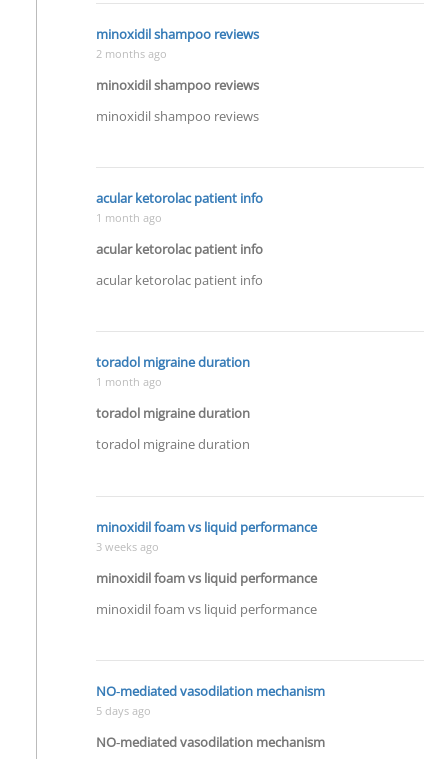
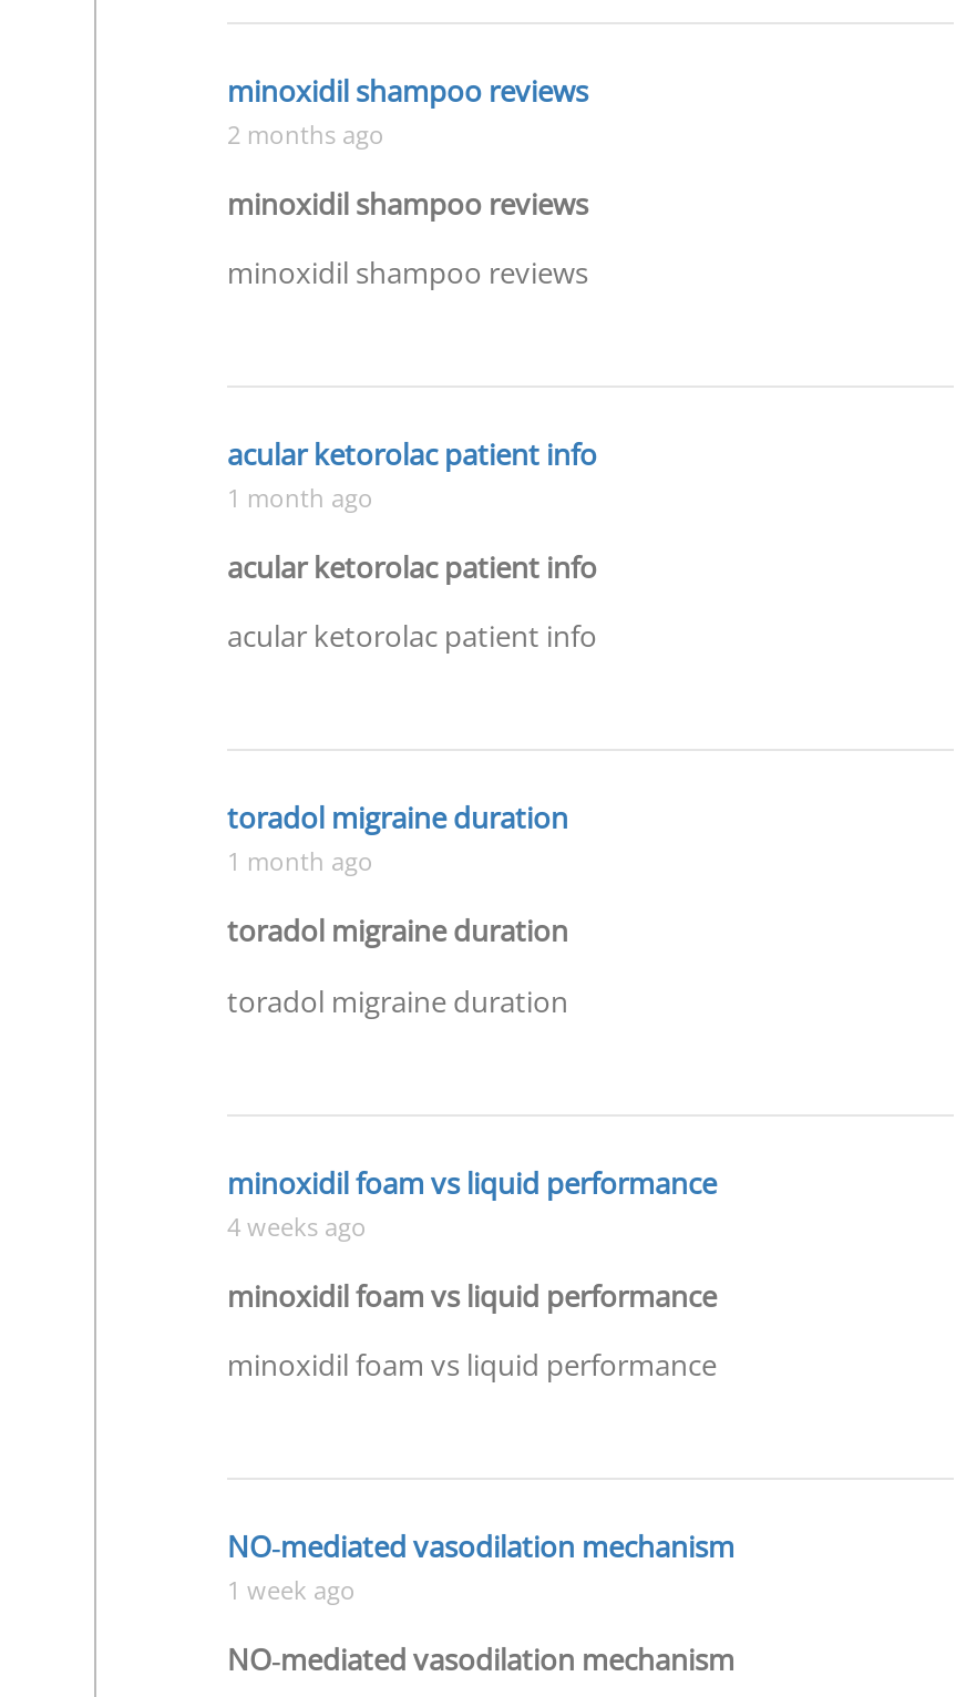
- 3 weeks ago
+ 4 weeks ago

- 5 days ago
+ 1 week ago
